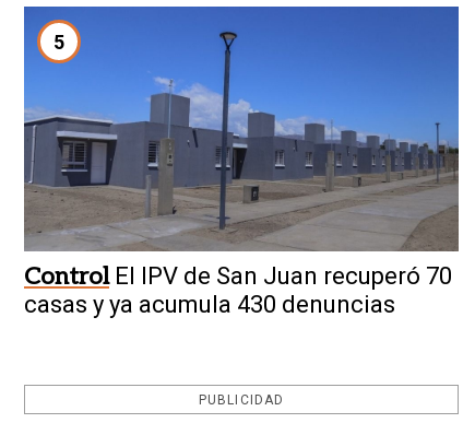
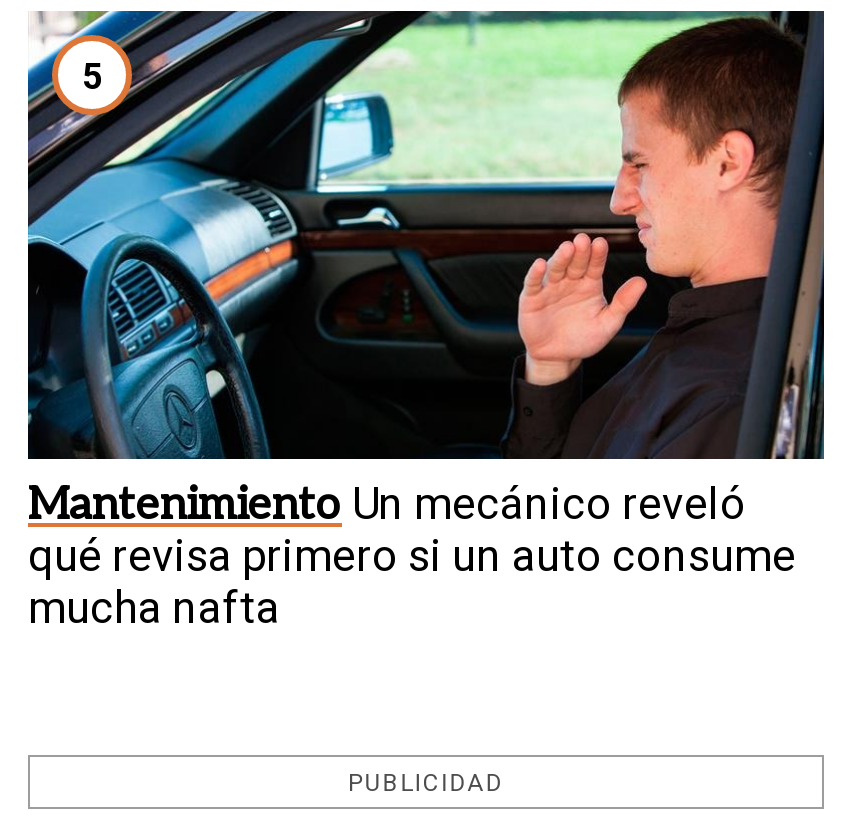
- [image]
- Control El IPV de San Juan recuperó 70
- casas y ya acumula 430 denuncias
+ [image]
+ Mantenimiento Un mecánico reveló
+ qué revisa primero si un auto consume
+ mucha nafta
